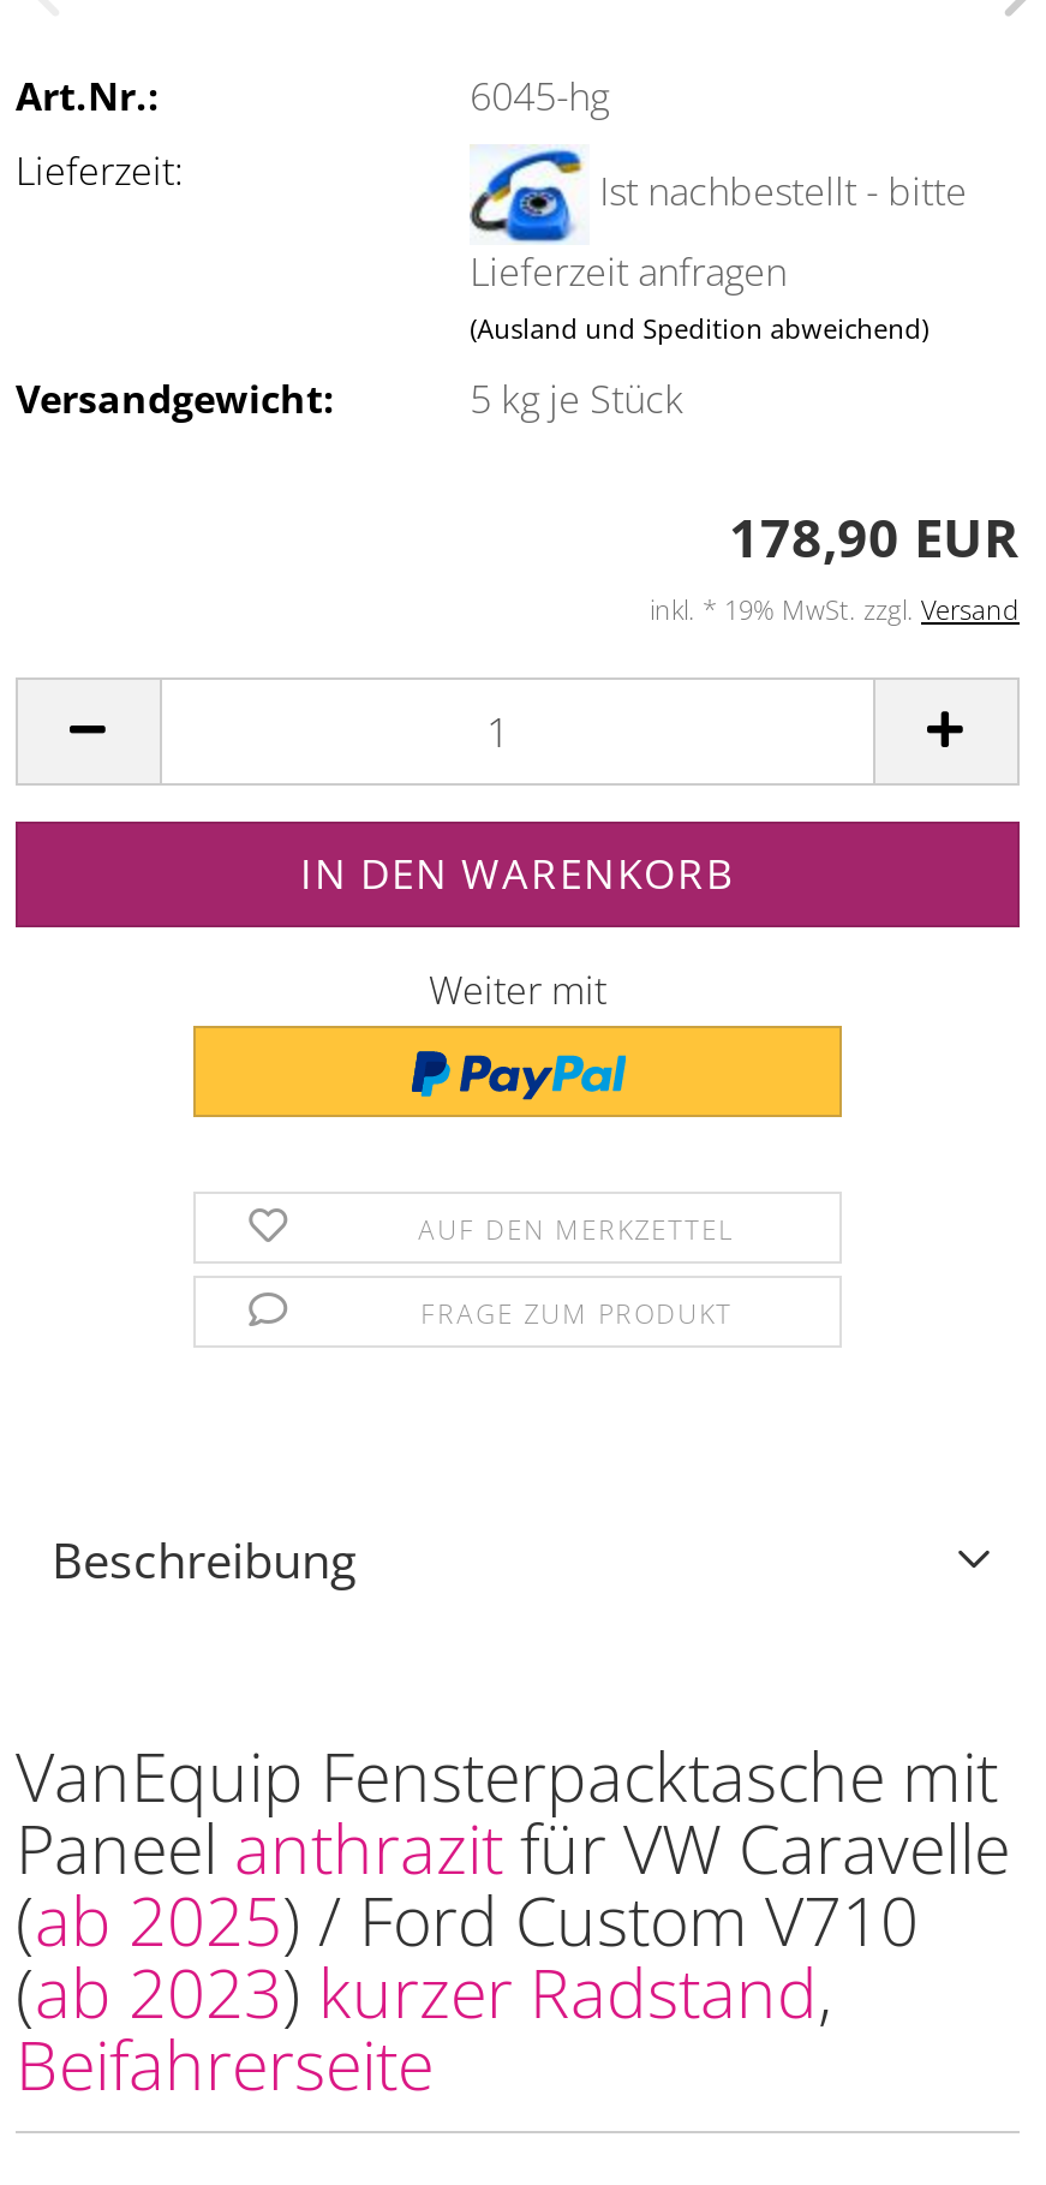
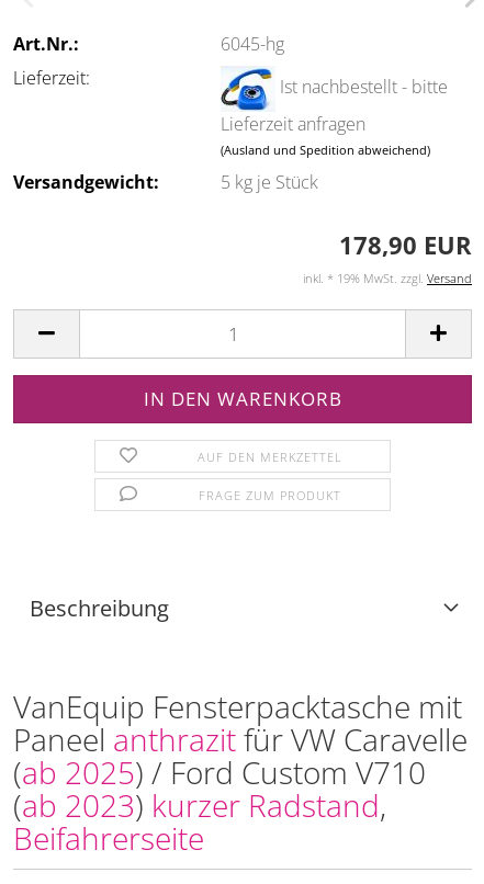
- Weiter mit

- [image]
